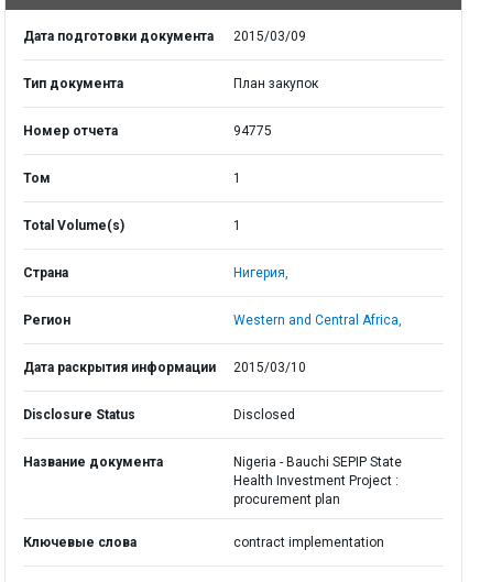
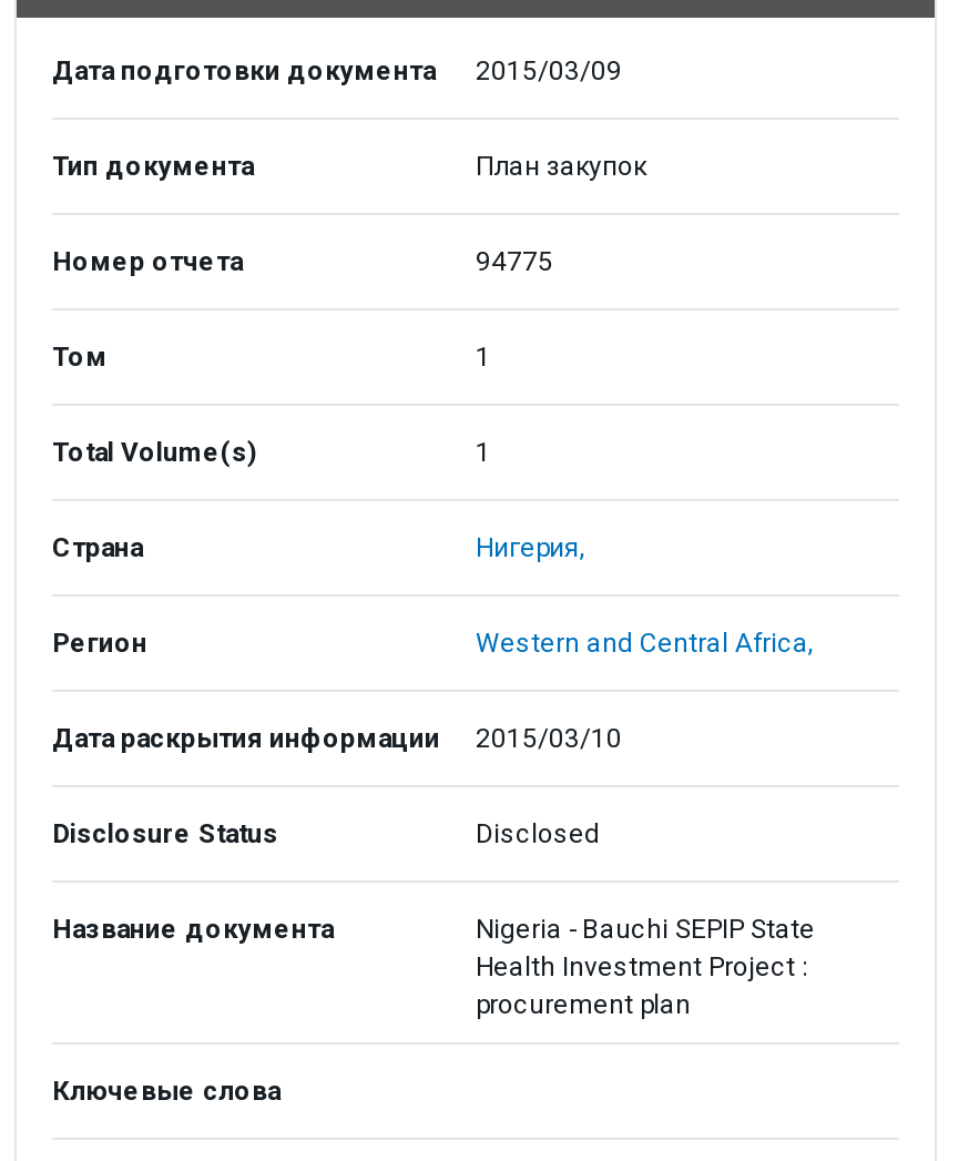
- contract implementation
